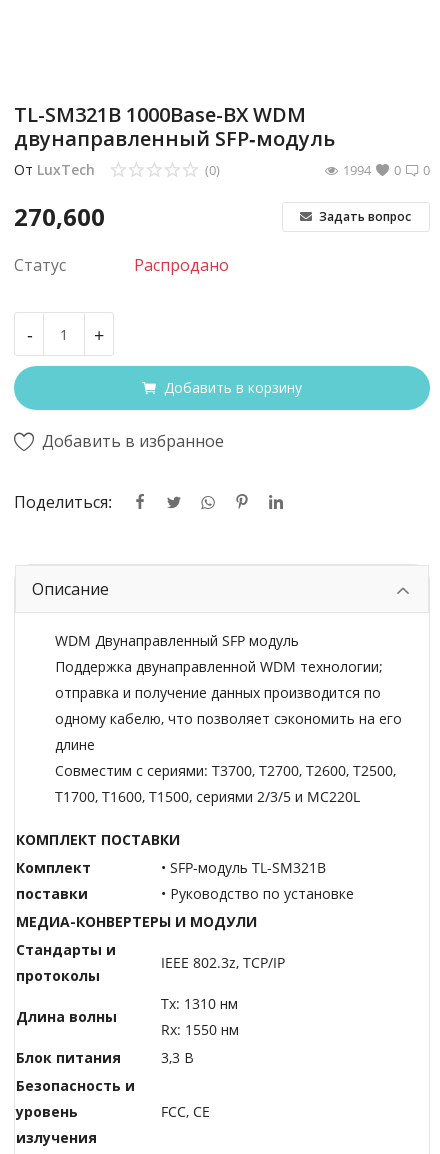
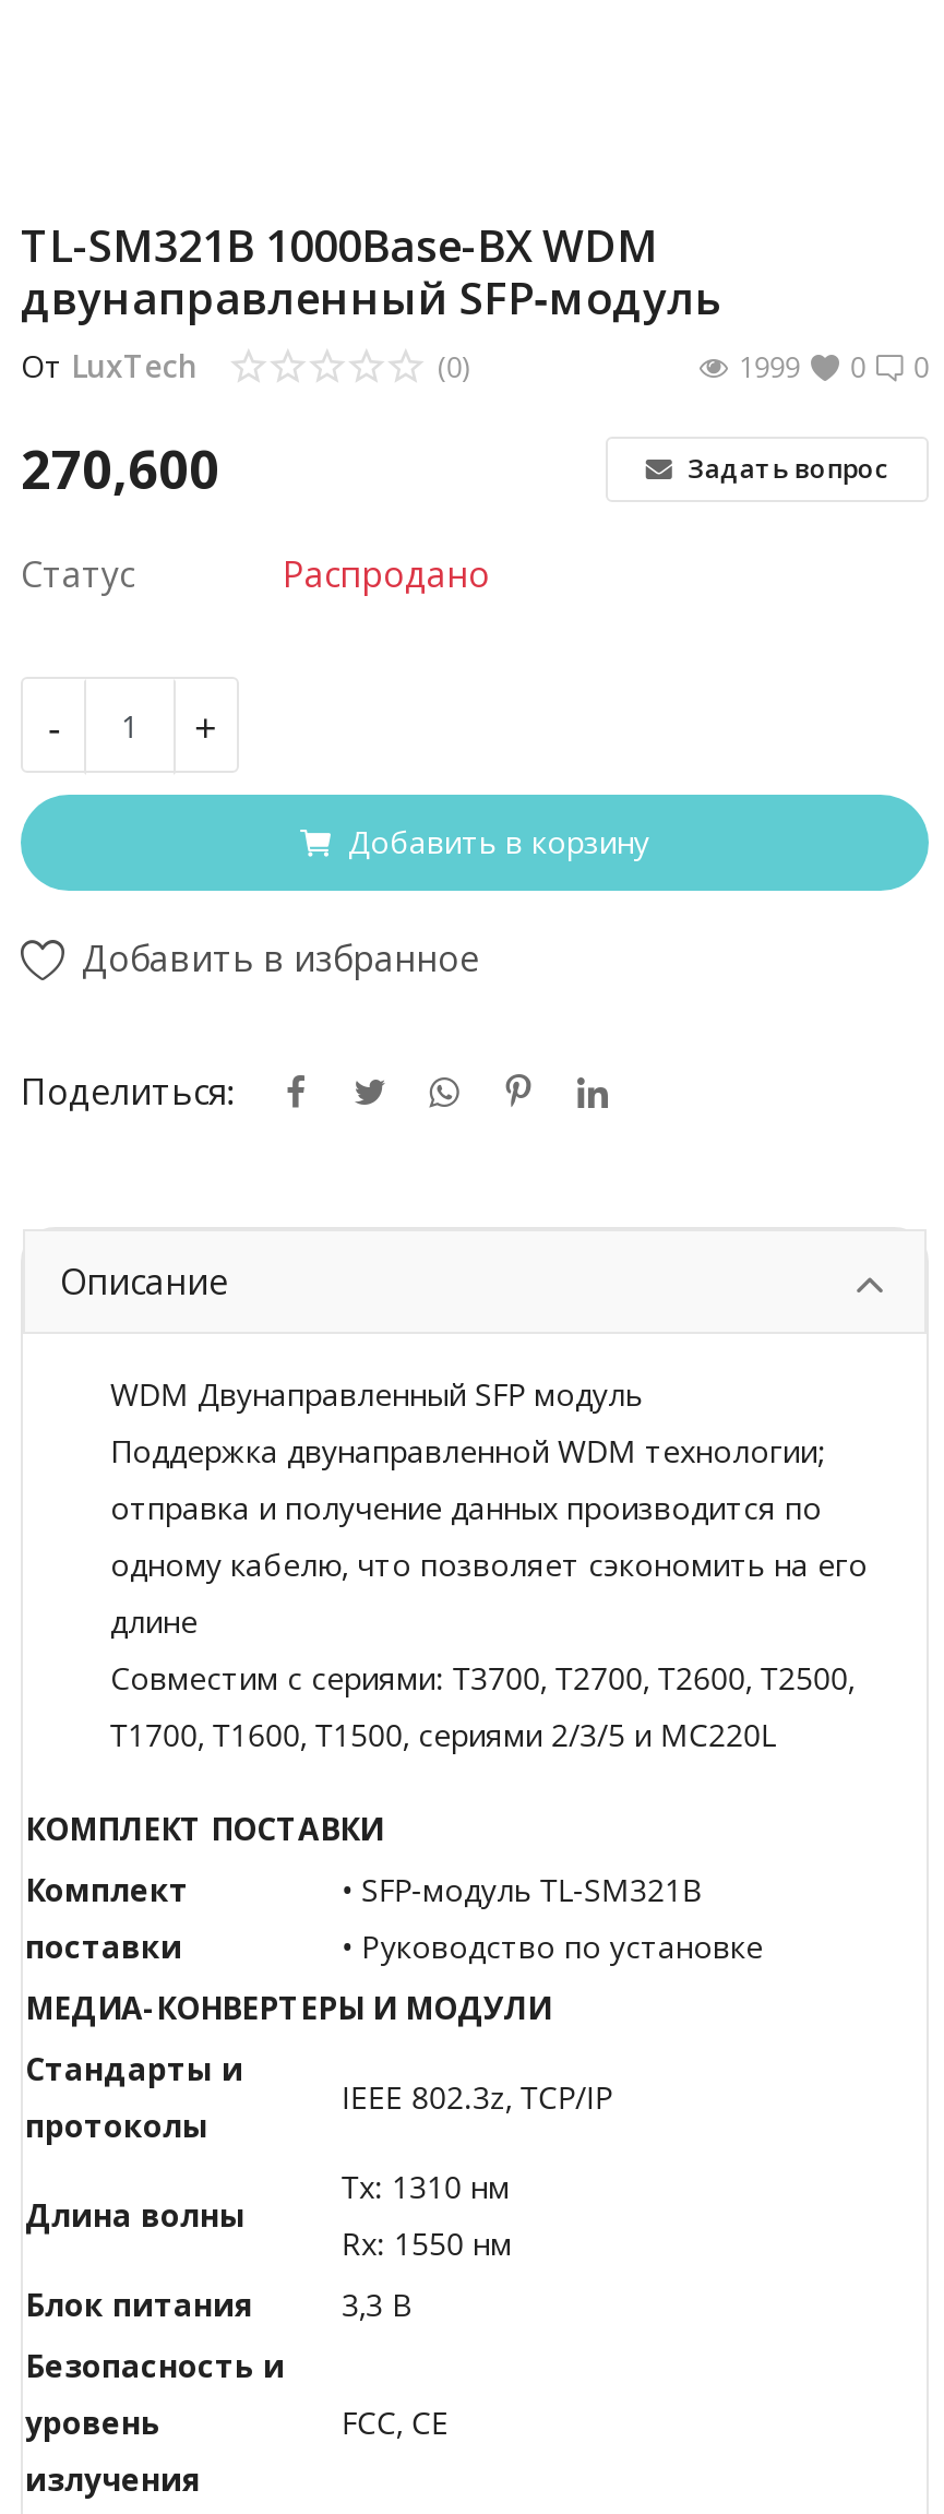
- 1994 0 0
+ 1999 0 0
